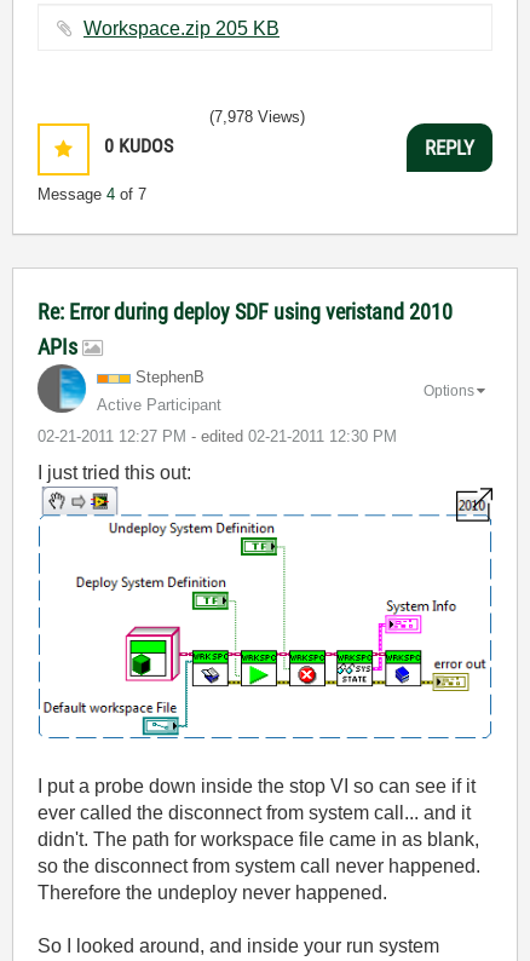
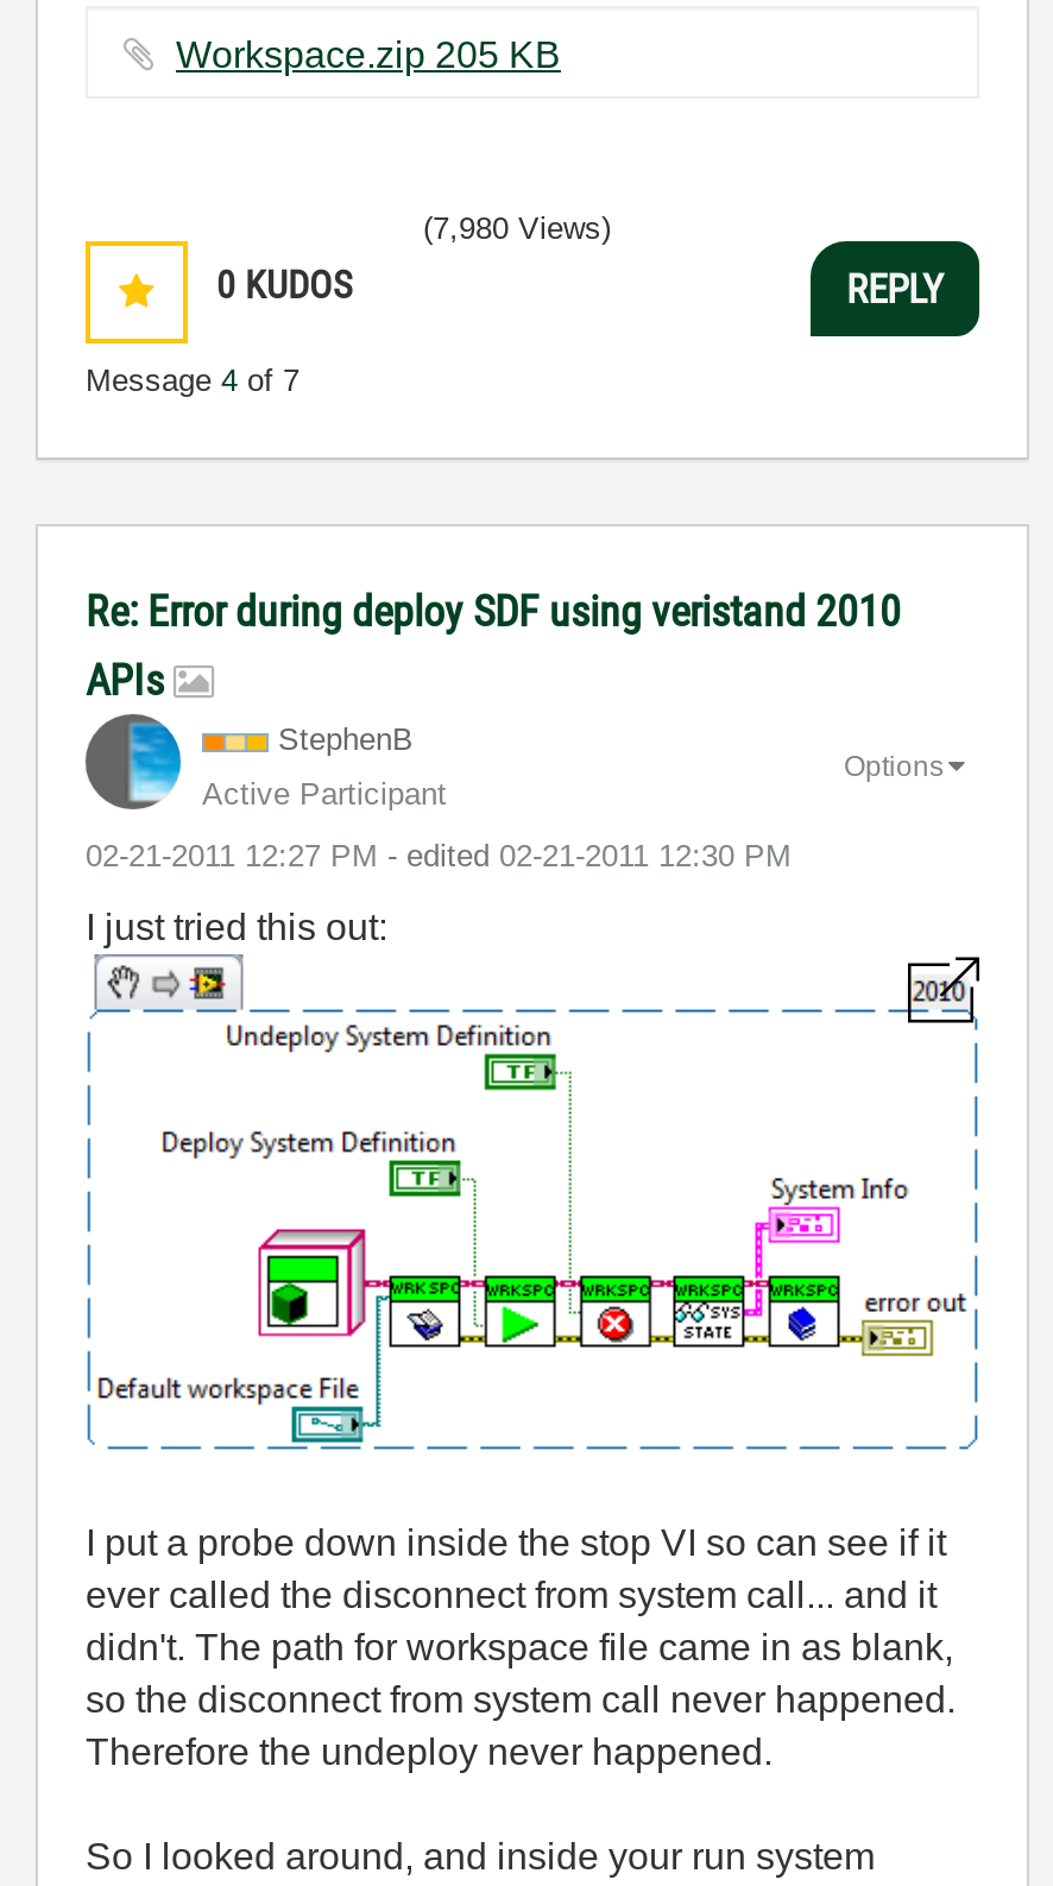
- (7,978 Views)
+ (7,980 Views)
